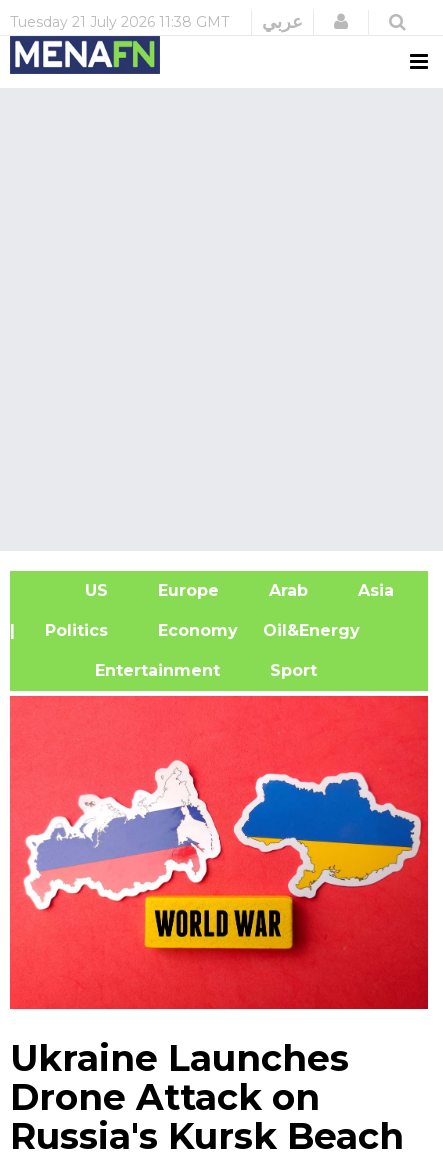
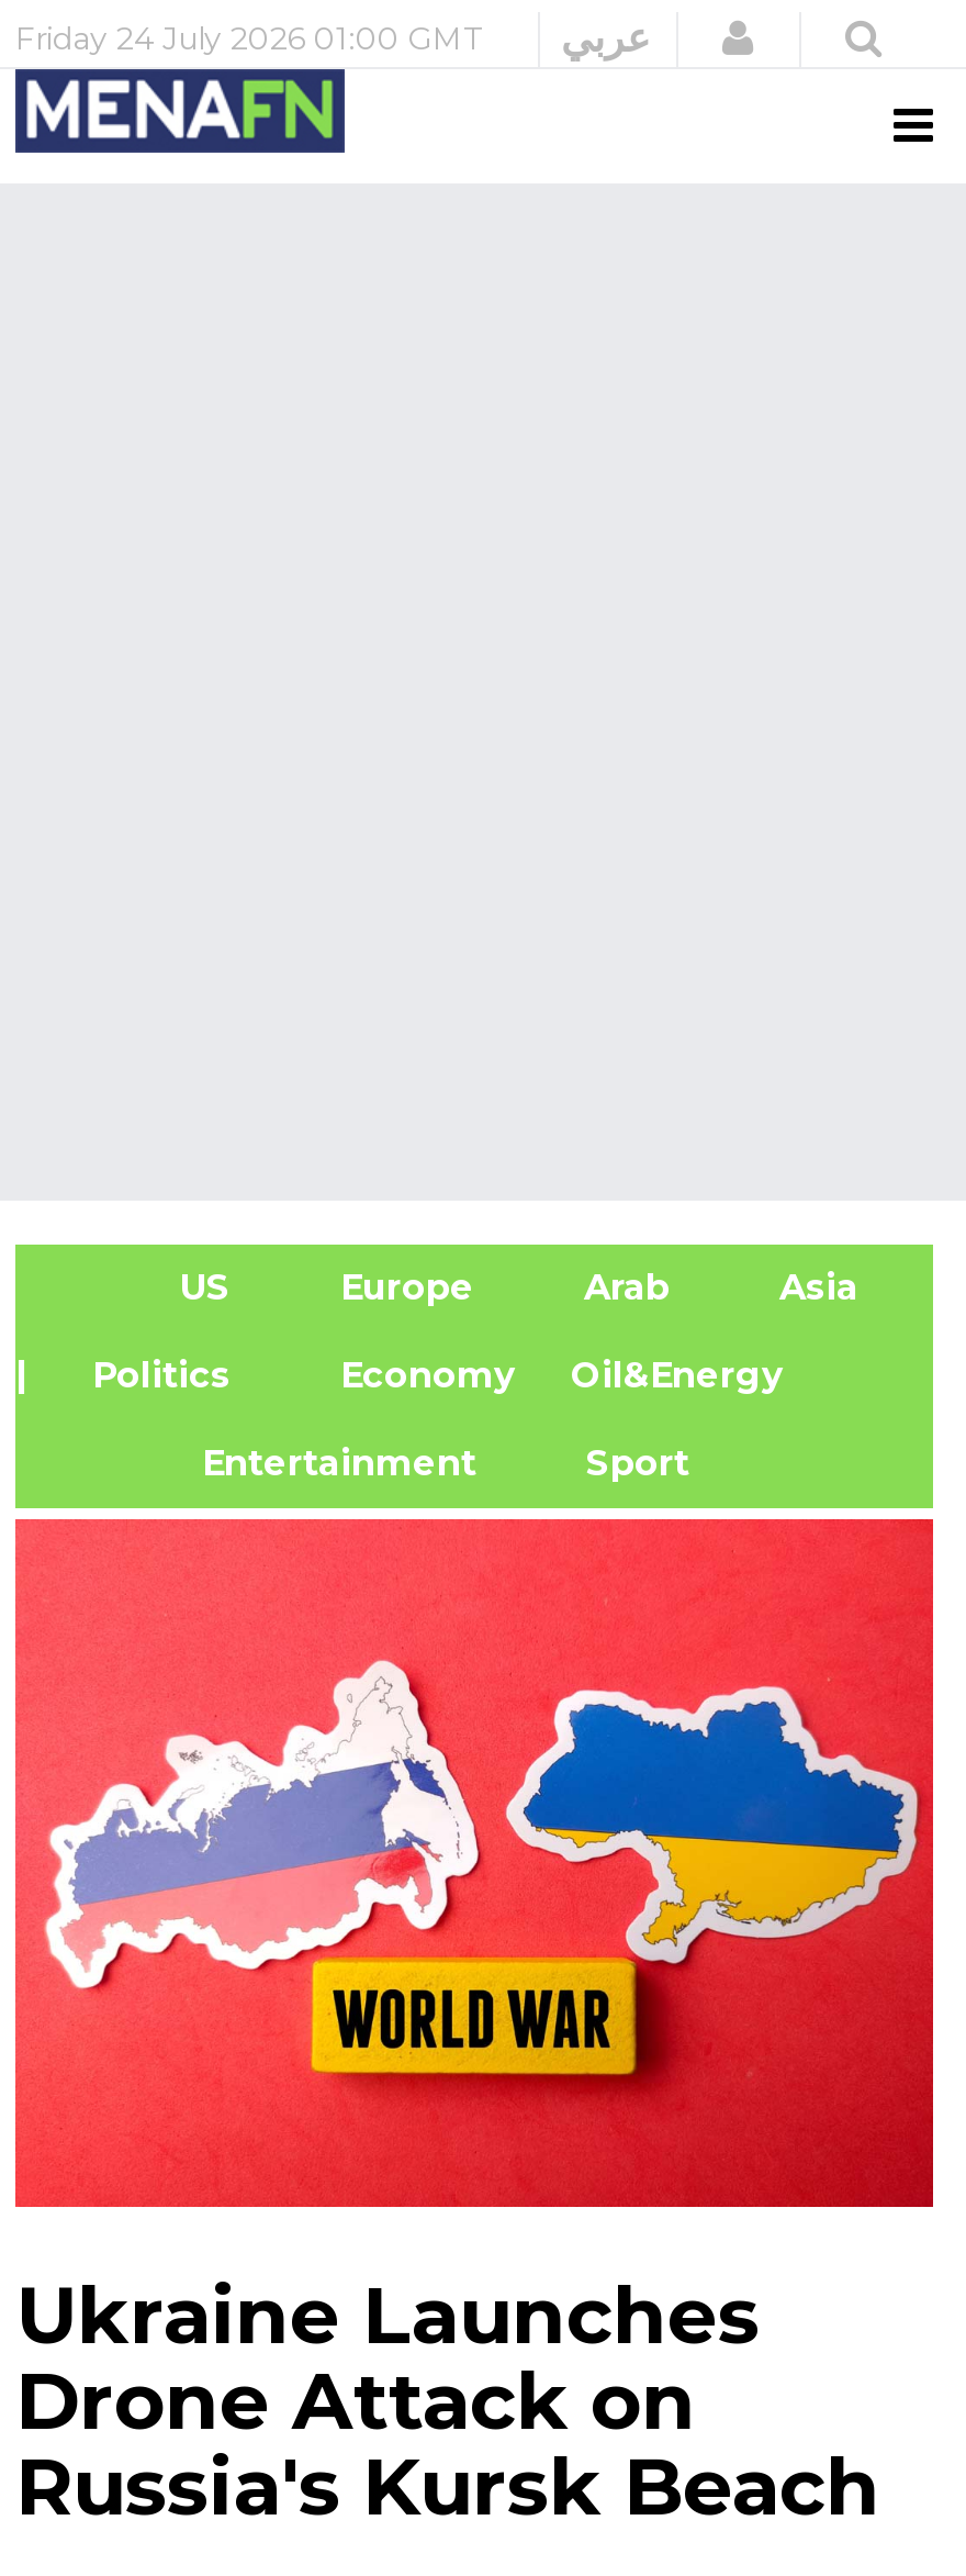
- Tuesday 21 July 2026 11:38 GMT
+ Friday 24 July 2026 01:00 GMT
